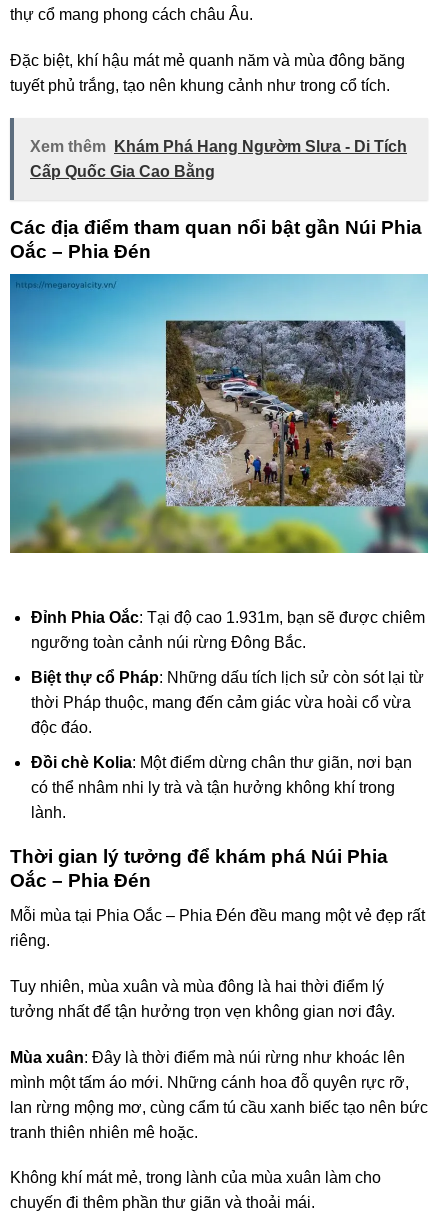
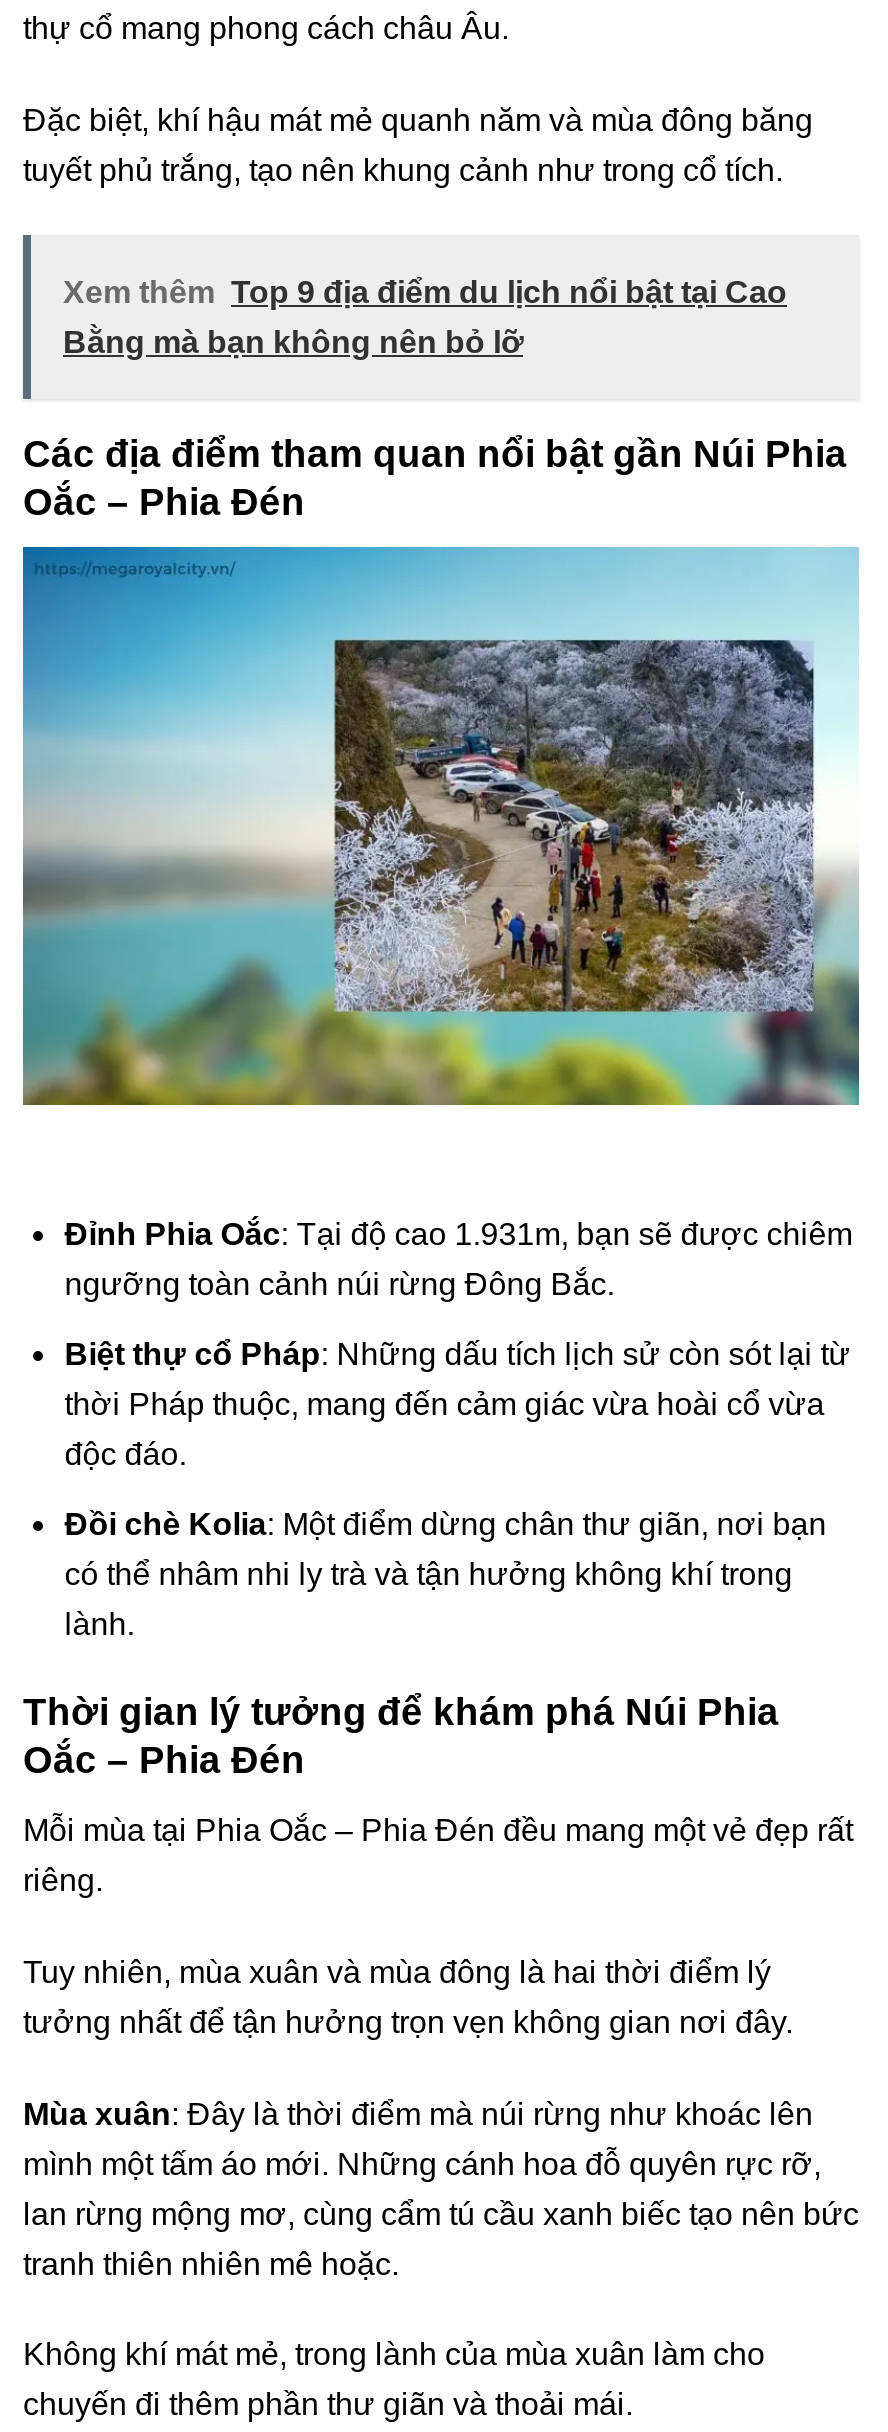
- Xem thêm Khám Phá Hang Ngườm Slưa - Di Tích
+ Xem thêm Top 9 địa điểm du lịch nổi bật tại Cao

- Cấp Quốc Gia Cao Bằng
+ Bằng mà bạn không nên bỏ lỡ
